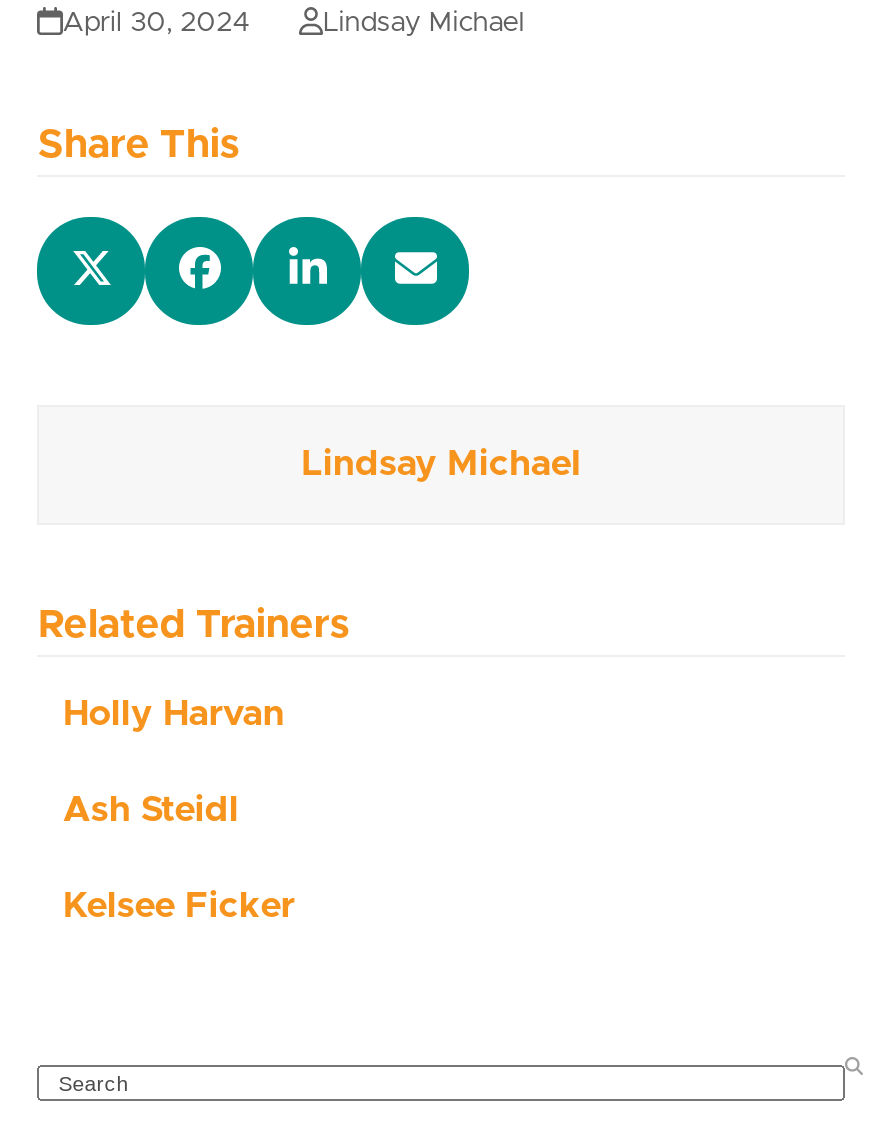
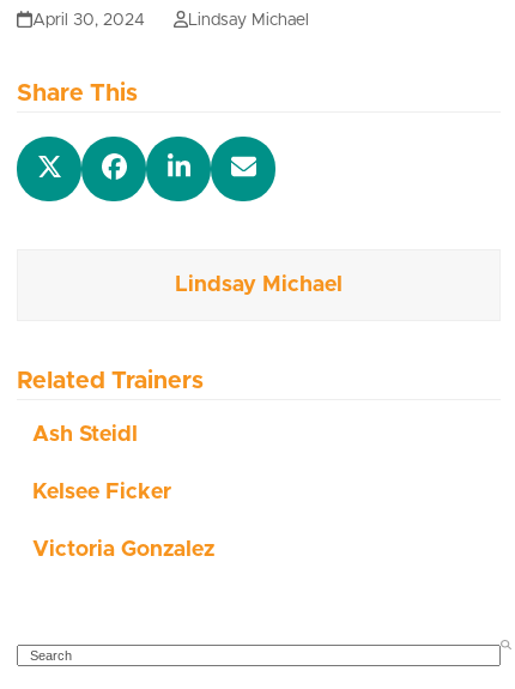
- Holly Harvan

moved up: Ash Steidl | Kelsee Ficker

+ Victoria Gonzalez
